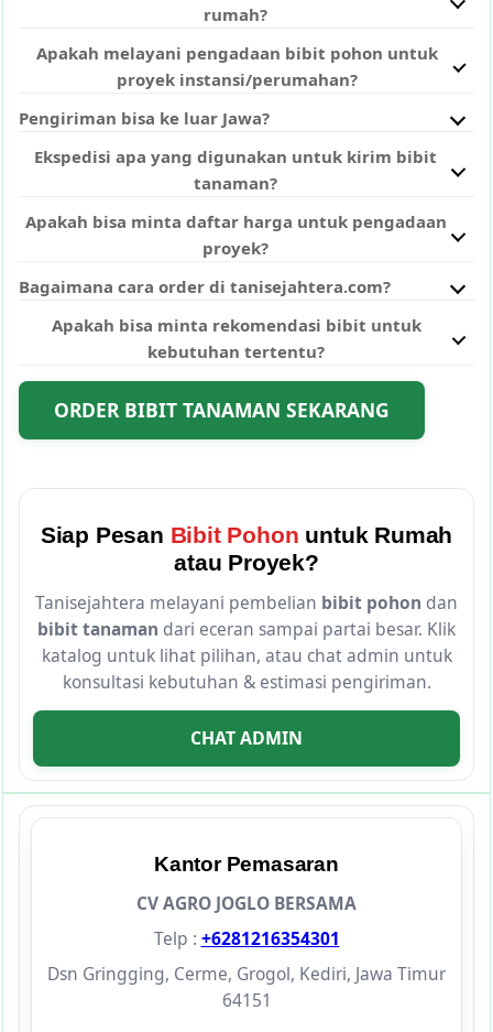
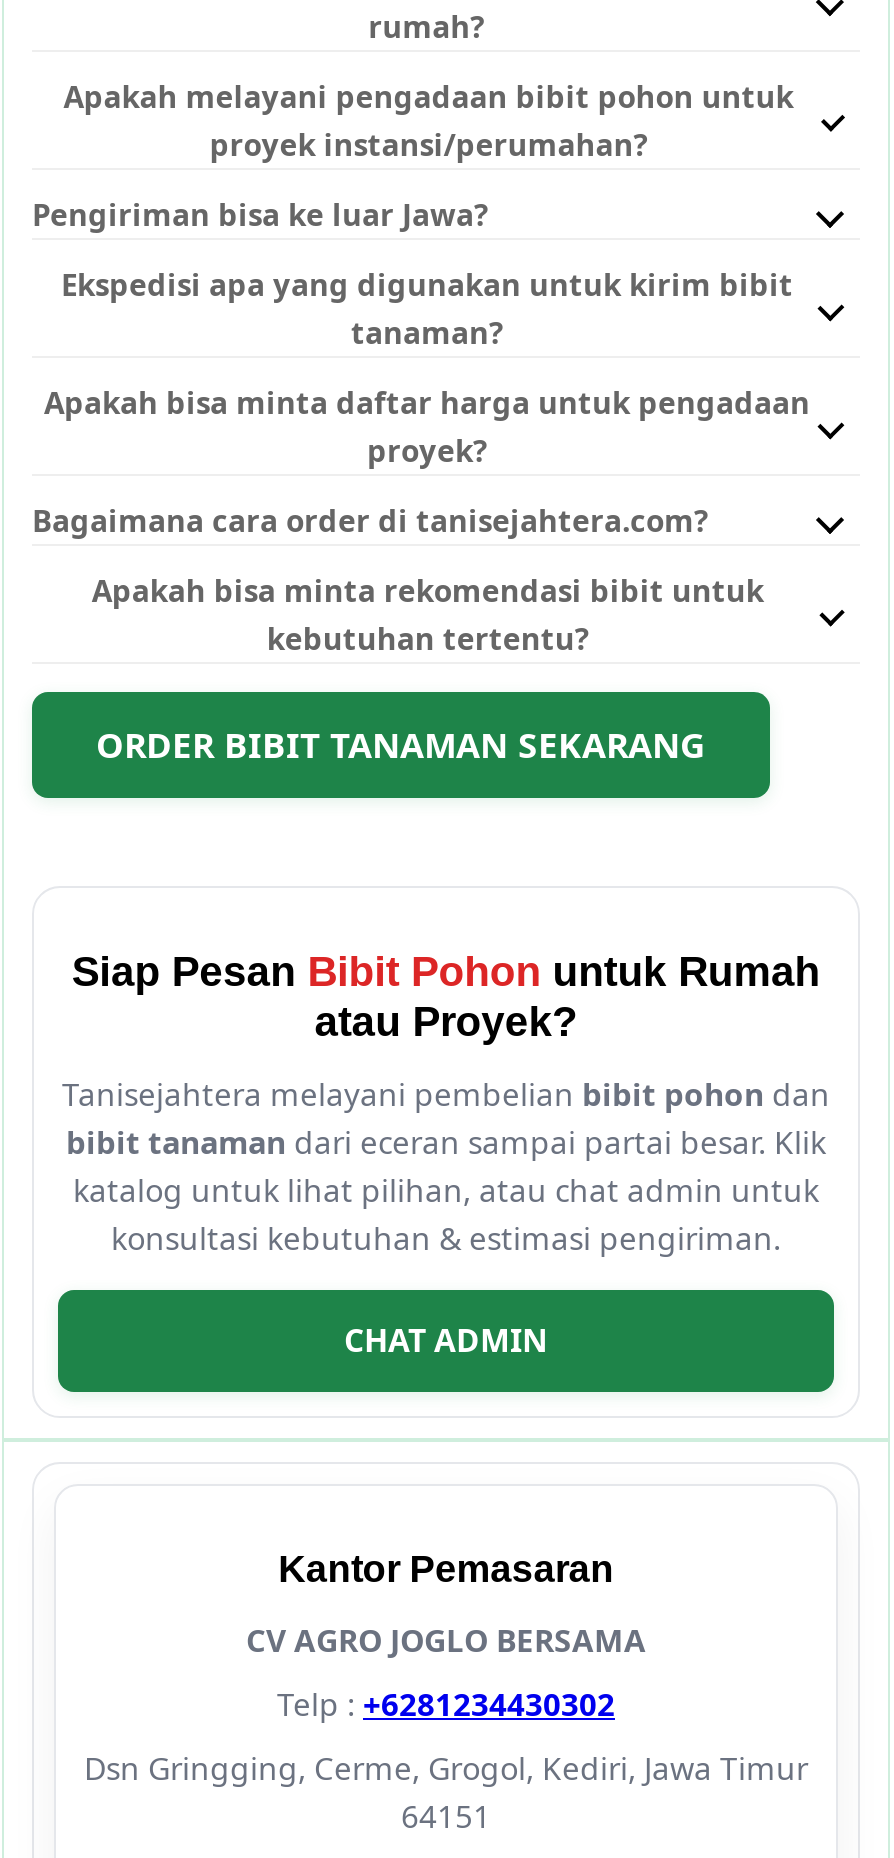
- Telp : +6281216354301
+ Telp : +6281234430302
